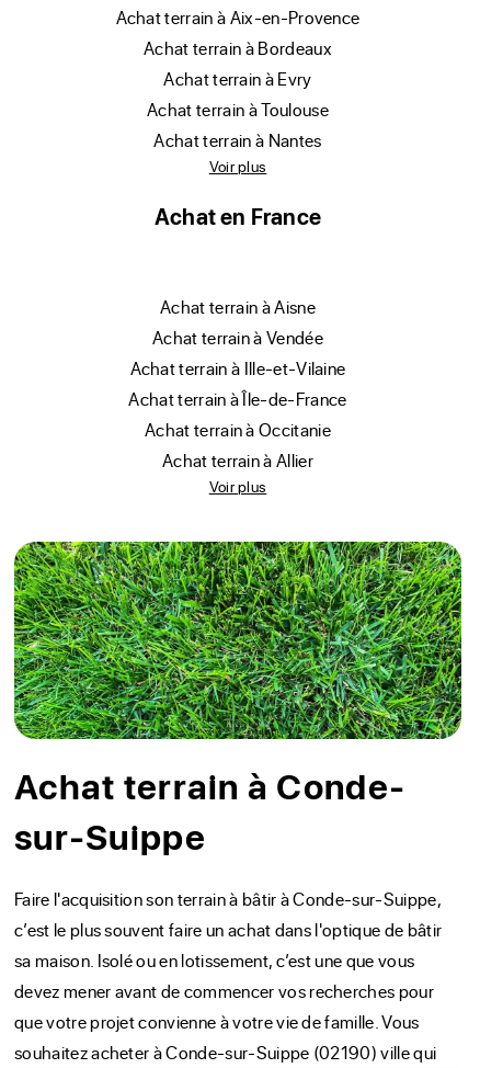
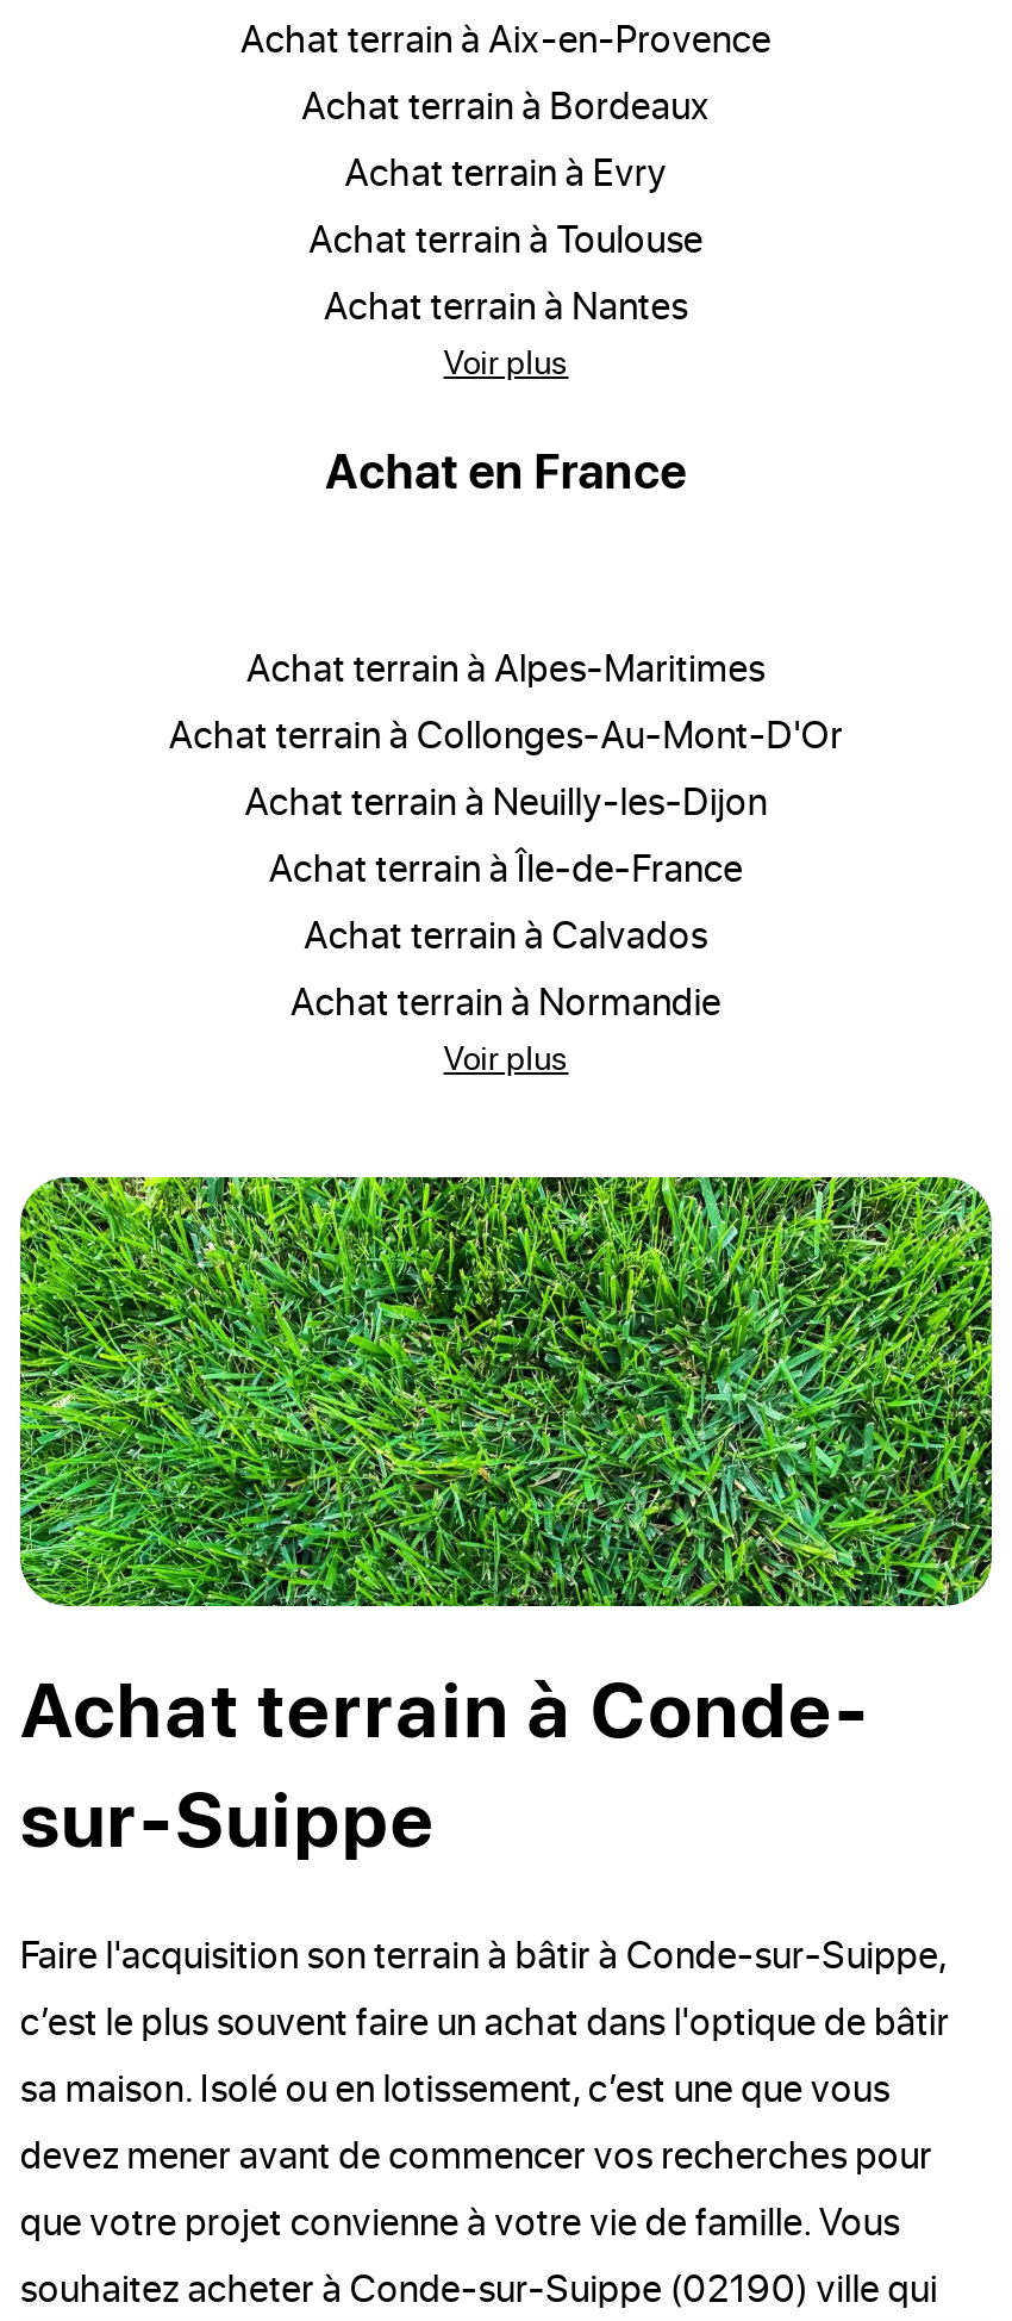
- achat terrain à Aisne
+ achat terrain à Alpes-Maritimes

- achat terrain à Vendée
+ achat terrain à Collonges-Au-Mont-D'Or

- achat terrain à Ille-et-Vilaine
+ achat terrain à Neuilly-les-Dijon

- achat terrain à Occitanie
+ achat terrain à Calvados

- achat terrain à Allier
+ achat terrain à Normandie
